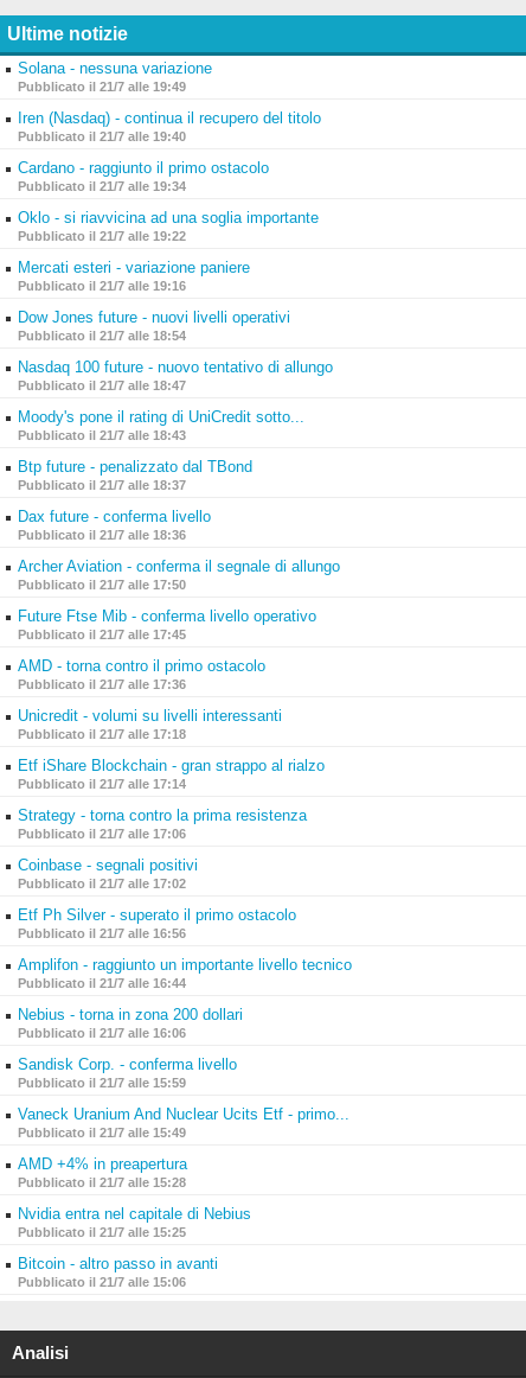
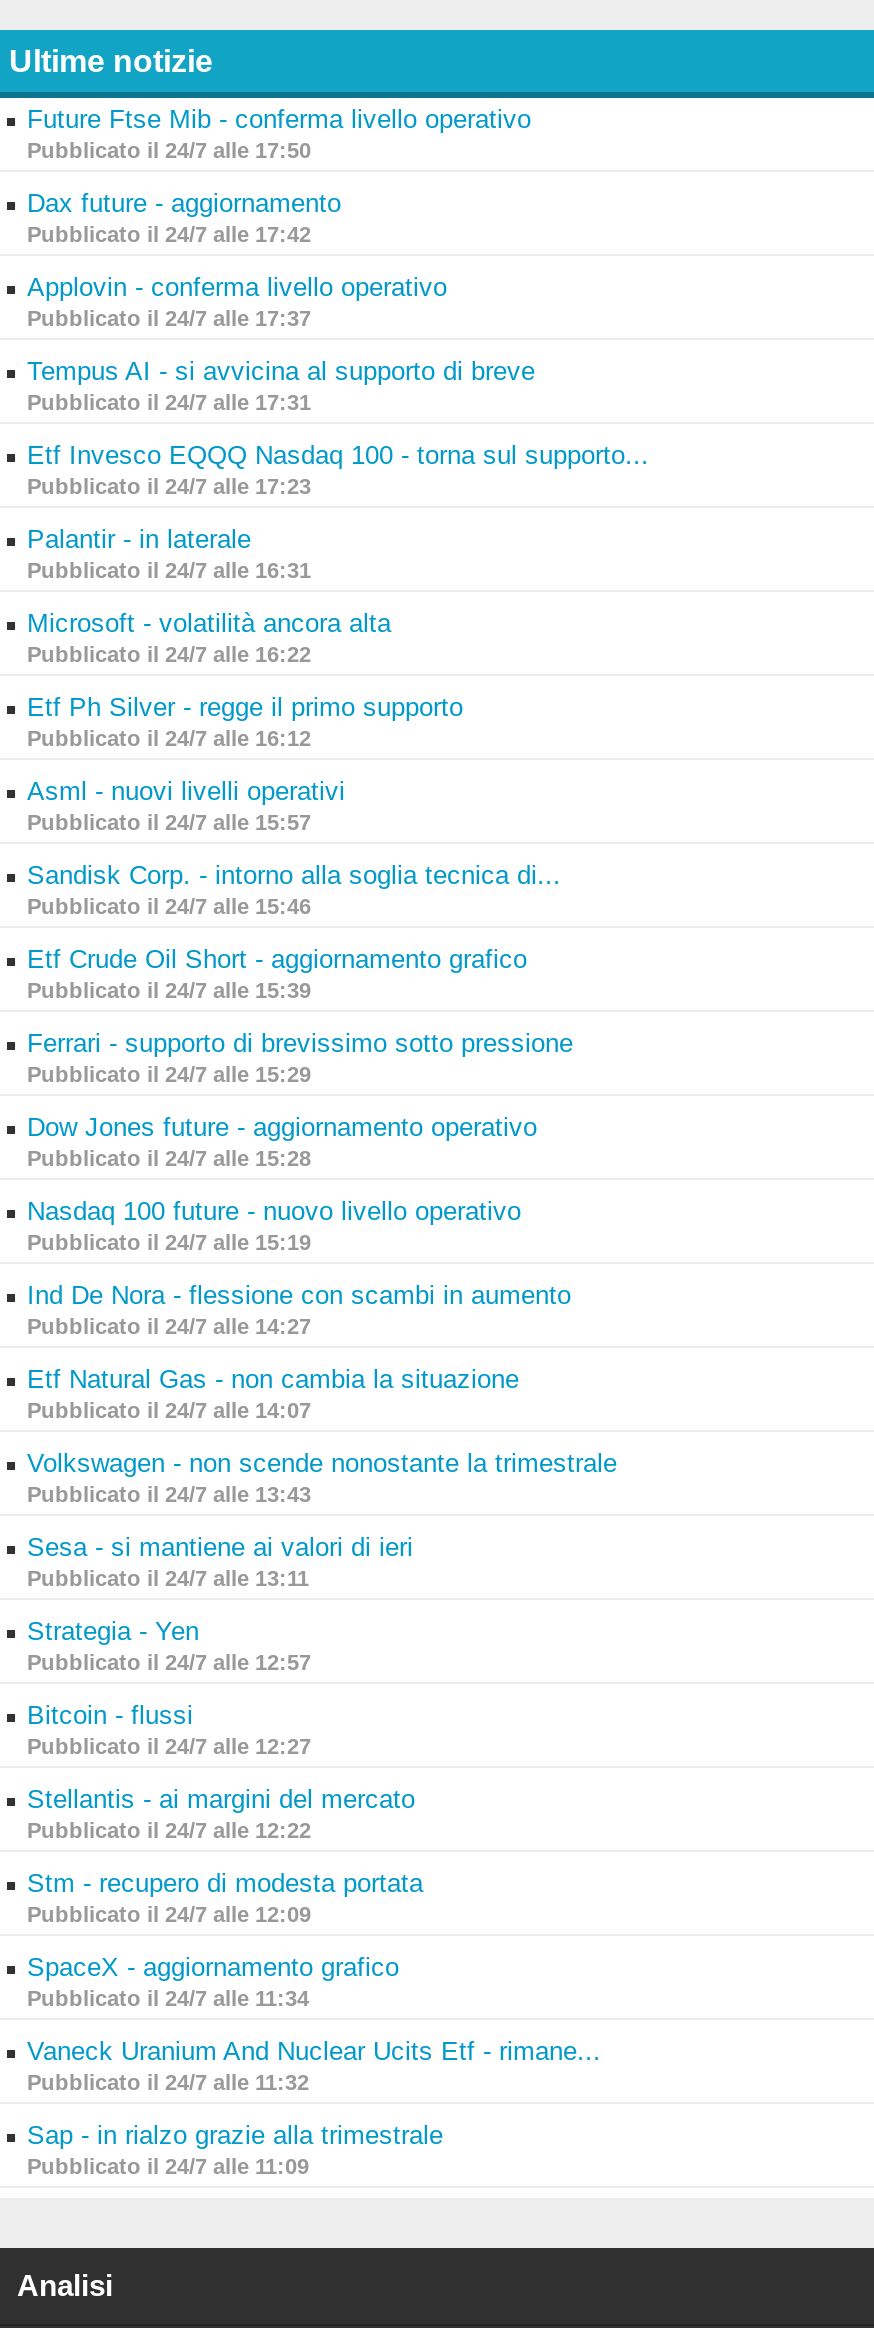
- Solana - nessuna variazione
- Pubblicato il 21/7 alle 19:49
- Iren (Nasdaq) - continua il recupero del titolo
- Pubblicato il 21/7 alle 19:40
- Cardano - raggiunto il primo ostacolo
- Pubblicato il 21/7 alle 19:34
- Oklo - si riavvicina ad una soglia importante
- Pubblicato il 21/7 alle 19:22
- Mercati esteri - variazione paniere
- Pubblicato il 21/7 alle 19:16
- Dow Jones future - nuovi livelli operativi
- Pubblicato il 21/7 alle 18:54
- Nasdaq 100 future - nuovo tentativo di allungo
- Pubblicato il 21/7 alle 18:47
- Moody's pone il rating di UniCredit sotto...
- Pubblicato il 21/7 alle 18:43
- Btp future - penalizzato dal TBond
- Pubblicato il 21/7 alle 18:37
- Dax future - conferma livello
- Pubblicato il 21/7 alle 18:36
- Archer Aviation - conferma il segnale di allungo
- Pubblicato il 21/7 alle 17:50

moved up: Future Ftse Mib - conferma livello operativo

- Pubblicato il 21/7 alle 17:45
- AMD - torna contro il primo ostacolo
- Pubblicato il 21/7 alle 17:36
- Unicredit - volumi su livelli interessanti
- Pubblicato il 21/7 alle 17:18
- Etf iShare Blockchain - gran strappo al rialzo
- Pubblicato il 21/7 alle 17:14
- Strategy - torna contro la prima resistenza
- Pubblicato il 21/7 alle 17:06
- Coinbase - segnali positivi
- Pubblicato il 21/7 alle 17:02
- Etf Ph Silver - superato il primo ostacolo
- Pubblicato il 21/7 alle 16:56
- Amplifon - raggiunto un importante livello tecnico
- Pubblicato il 21/7 alle 16:44
- Nebius - torna in zona 200 dollari
- Pubblicato il 21/7 alle 16:06
- Sandisk Corp. - conferma livello
- Pubblicato il 21/7 alle 15:59
- Vaneck Uranium And Nuclear Ucits Etf - primo...
- Pubblicato il 21/7 alle 15:49
- AMD +4% in preapertura
- Pubblicato il 21/7 alle 15:28
- Nvidia entra nel capitale di Nebius
- Pubblicato il 21/7 alle 15:25
- Bitcoin - altro passo in avanti
- Pubblicato il 21/7 alle 15:06
+ Pubblicato il 24/7 alle 17:50
+ Dax future - aggiornamento
+ Pubblicato il 24/7 alle 17:42
+ Applovin - conferma livello operativo
+ Pubblicato il 24/7 alle 17:37
+ Tempus AI - si avvicina al supporto di breve
+ Pubblicato il 24/7 alle 17:31
+ Etf Invesco EQQQ Nasdaq 100 - torna sul supporto...
+ Pubblicato il 24/7 alle 17:23
+ Palantir - in laterale
+ Pubblicato il 24/7 alle 16:31
+ Microsoft - volatilità ancora alta
+ Pubblicato il 24/7 alle 16:22
+ Etf Ph Silver - regge il primo supporto
+ Pubblicato il 24/7 alle 16:12
+ Asml - nuovi livelli operativi
+ Pubblicato il 24/7 alle 15:57
+ Sandisk Corp. - intorno alla soglia tecnica di...
+ Pubblicato il 24/7 alle 15:46
+ Etf Crude Oil Short - aggiornamento grafico
+ Pubblicato il 24/7 alle 15:39
+ Ferrari - supporto di brevissimo sotto pressione
+ Pubblicato il 24/7 alle 15:29
+ Dow Jones future - aggiornamento operativo
+ Pubblicato il 24/7 alle 15:28
+ Nasdaq 100 future - nuovo livello operativo
+ Pubblicato il 24/7 alle 15:19
+ Ind De Nora - flessione con scambi in aumento
+ Pubblicato il 24/7 alle 14:27
+ Etf Natural Gas - non cambia la situazione
+ Pubblicato il 24/7 alle 14:07
+ Volkswagen - non scende nonostante la trimestrale
+ Pubblicato il 24/7 alle 13:43
+ Sesa - si mantiene ai valori di ieri
+ Pubblicato il 24/7 alle 13:11
+ Strategia - Yen
+ Pubblicato il 24/7 alle 12:57
+ Bitcoin - flussi
+ Pubblicato il 24/7 alle 12:27
+ Stellantis - ai margini del mercato
+ Pubblicato il 24/7 alle 12:22
+ Stm - recupero di modesta portata
+ Pubblicato il 24/7 alle 12:09
+ SpaceX - aggiornamento grafico
+ Pubblicato il 24/7 alle 11:34
+ Vaneck Uranium And Nuclear Ucits Etf - rimane...
+ Pubblicato il 24/7 alle 11:32
+ Sap - in rialzo grazie alla trimestrale
+ Pubblicato il 24/7 alle 11:09
